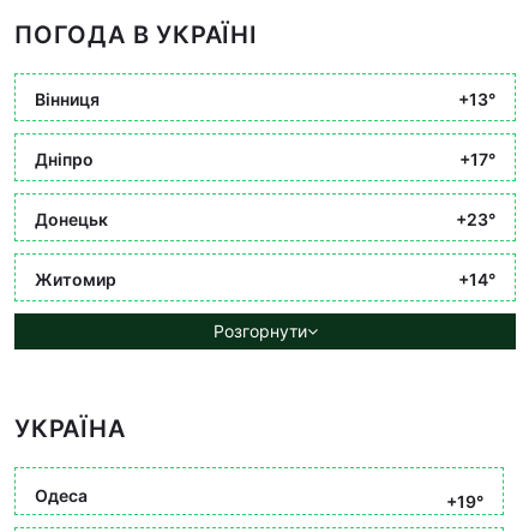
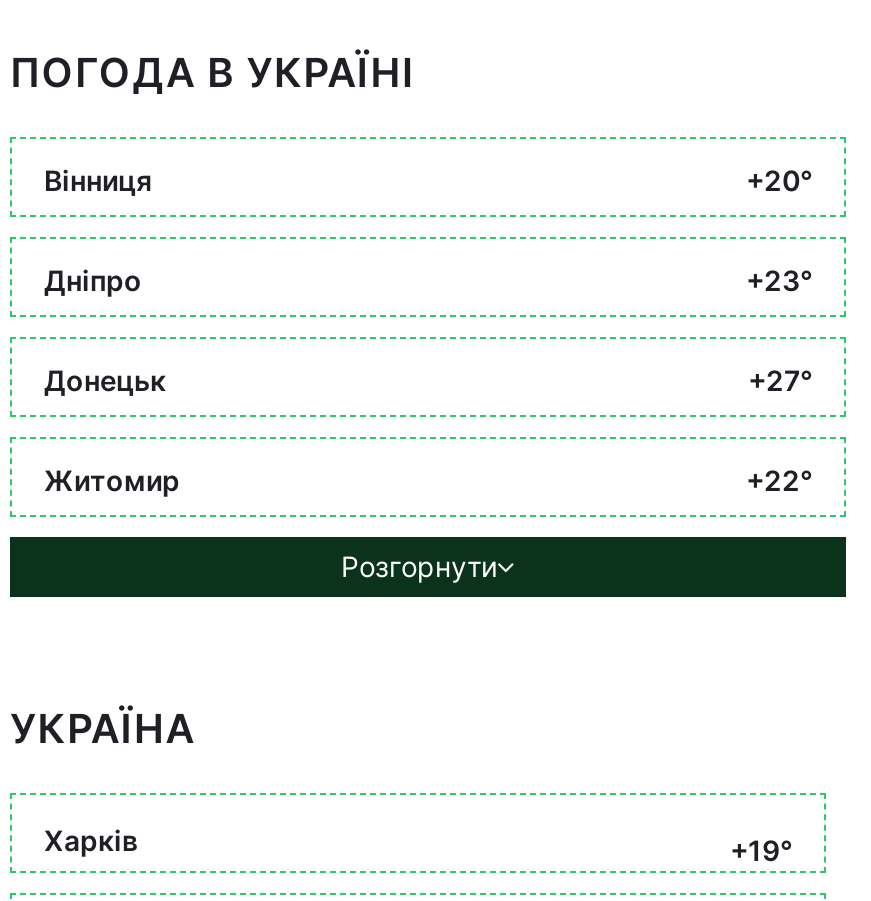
- +13°
+ +20°

- +17°
+ +23°

- +23°
+ +27°

- +14°
+ +22°

- Одеса
+ Харків
